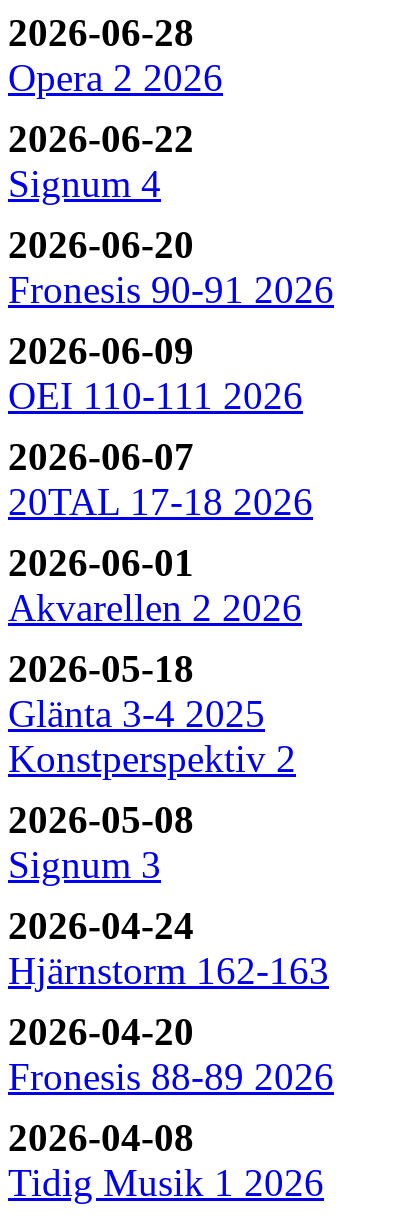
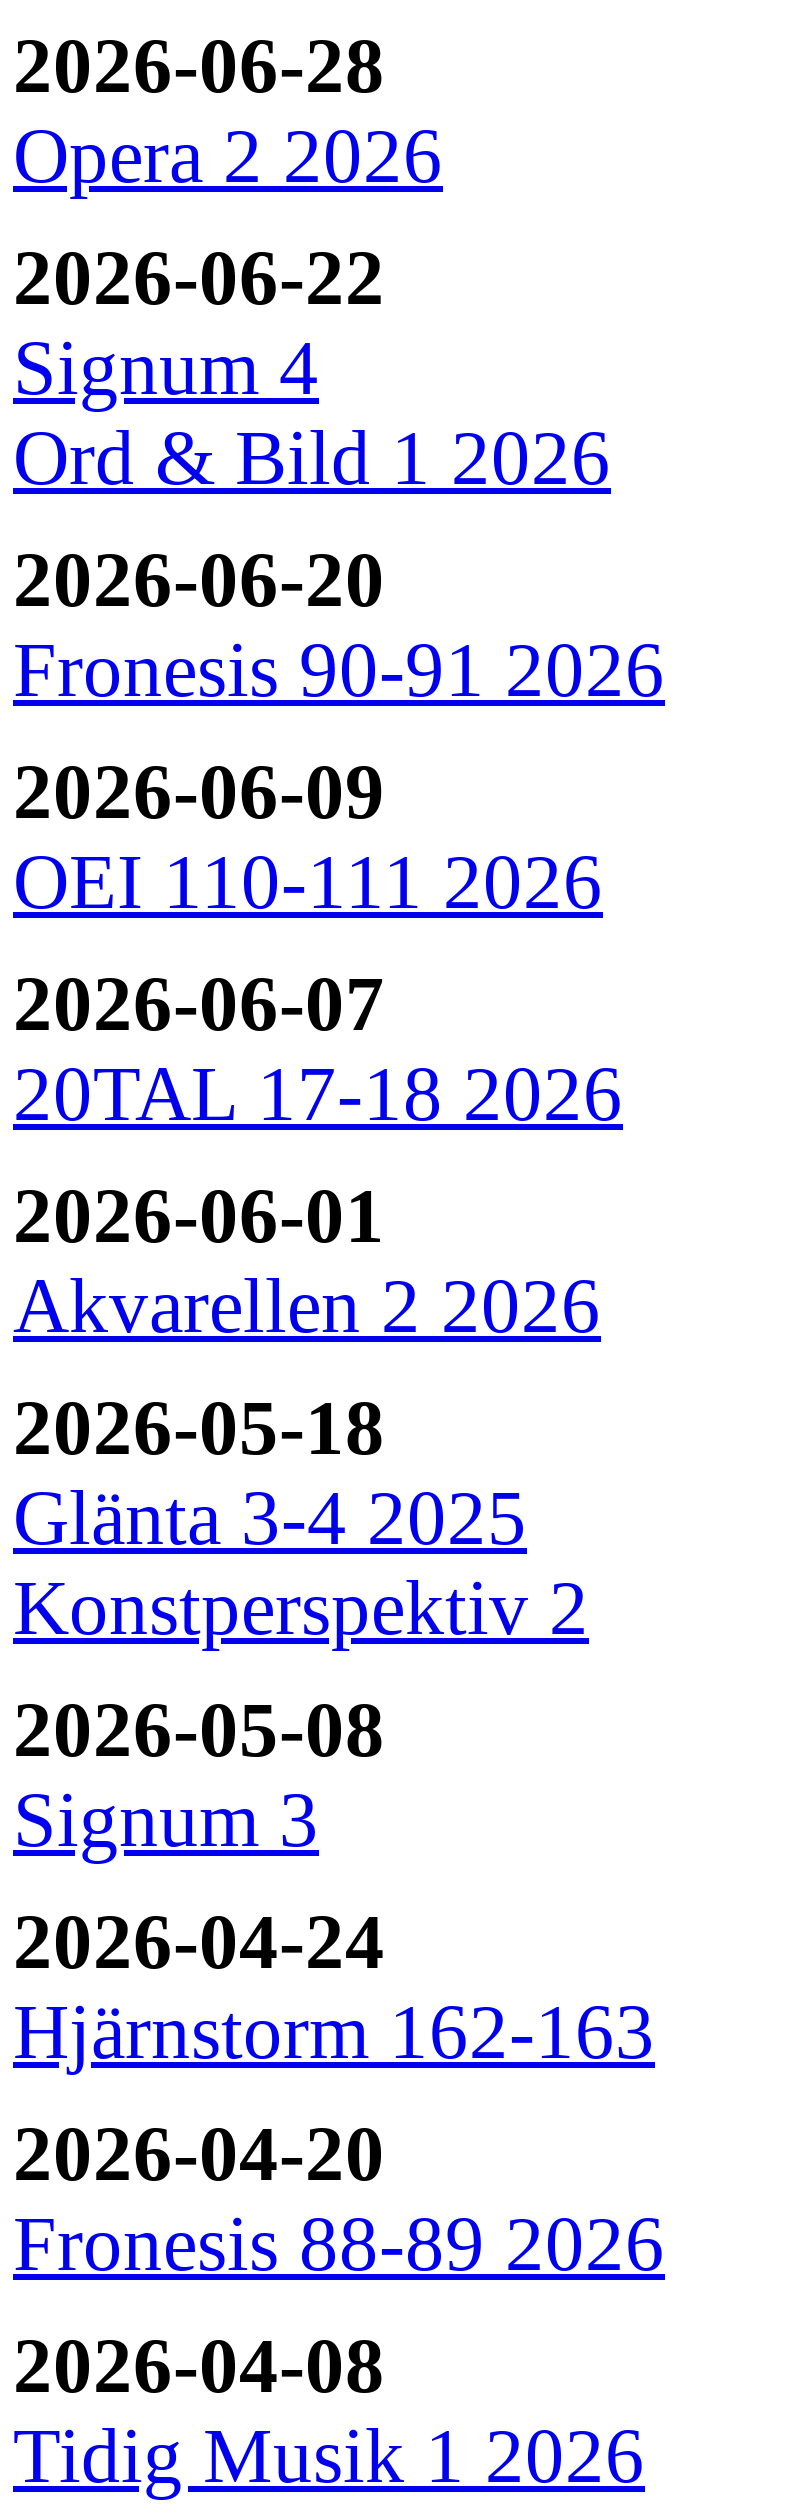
+ Ord & Bild 1 2026
